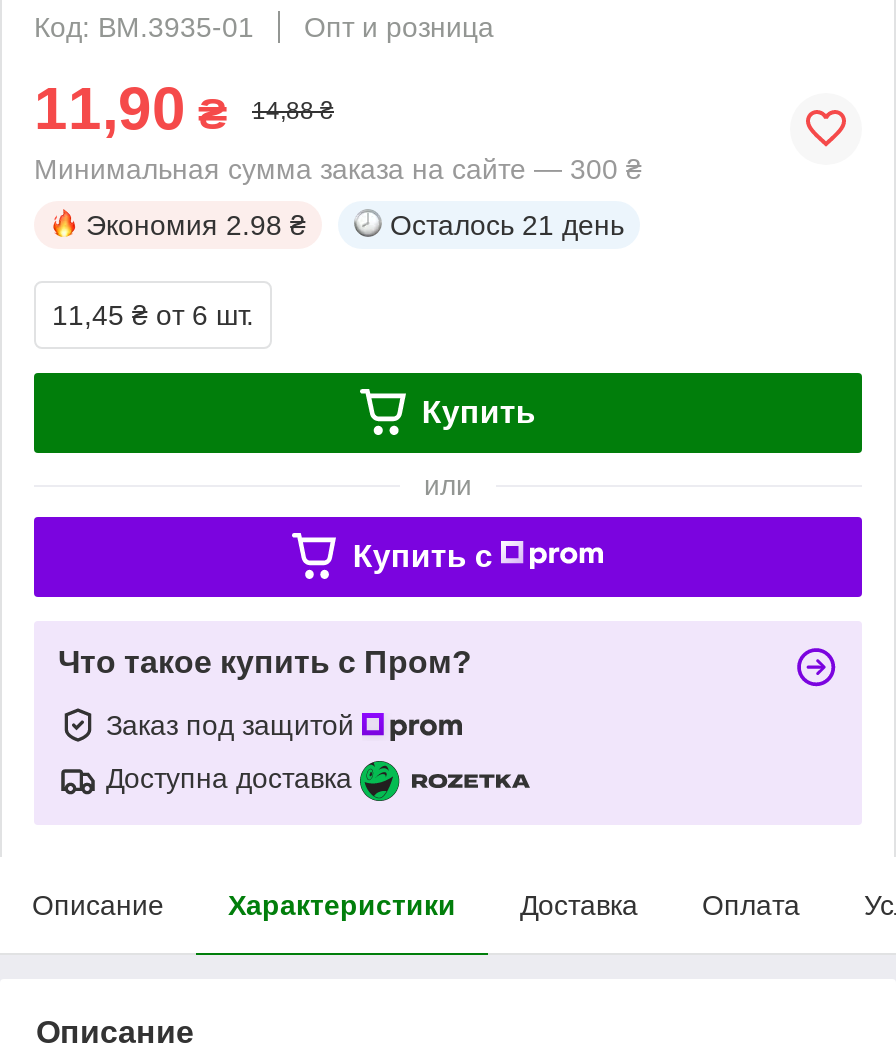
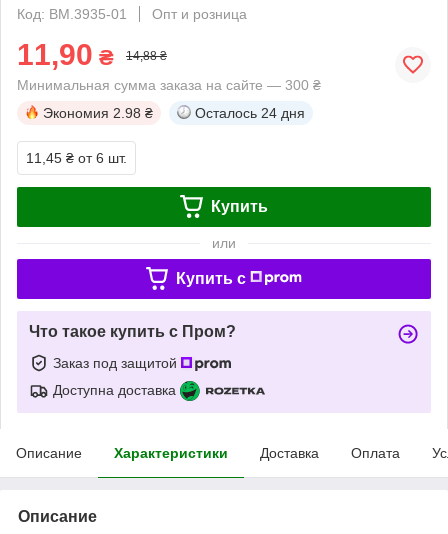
- Осталось 21 день
+ Осталось 24 дня
